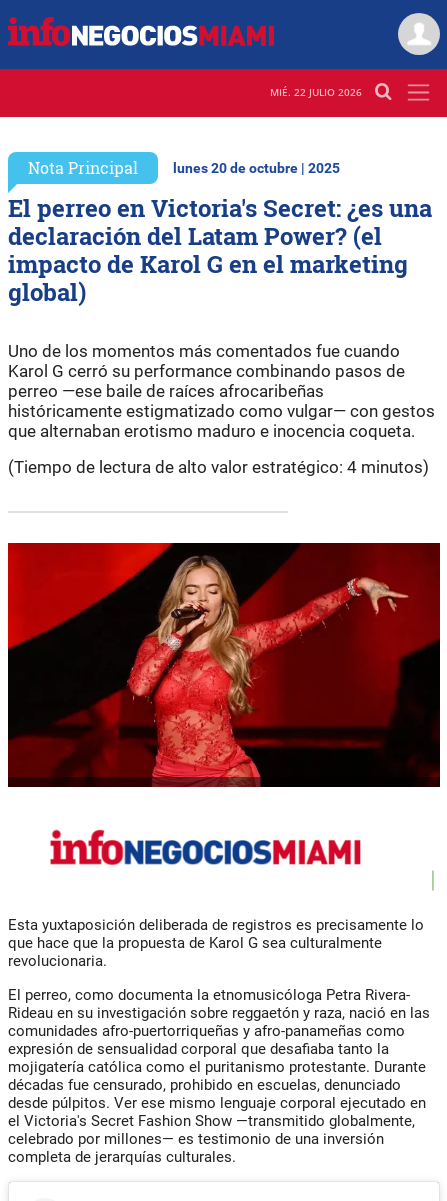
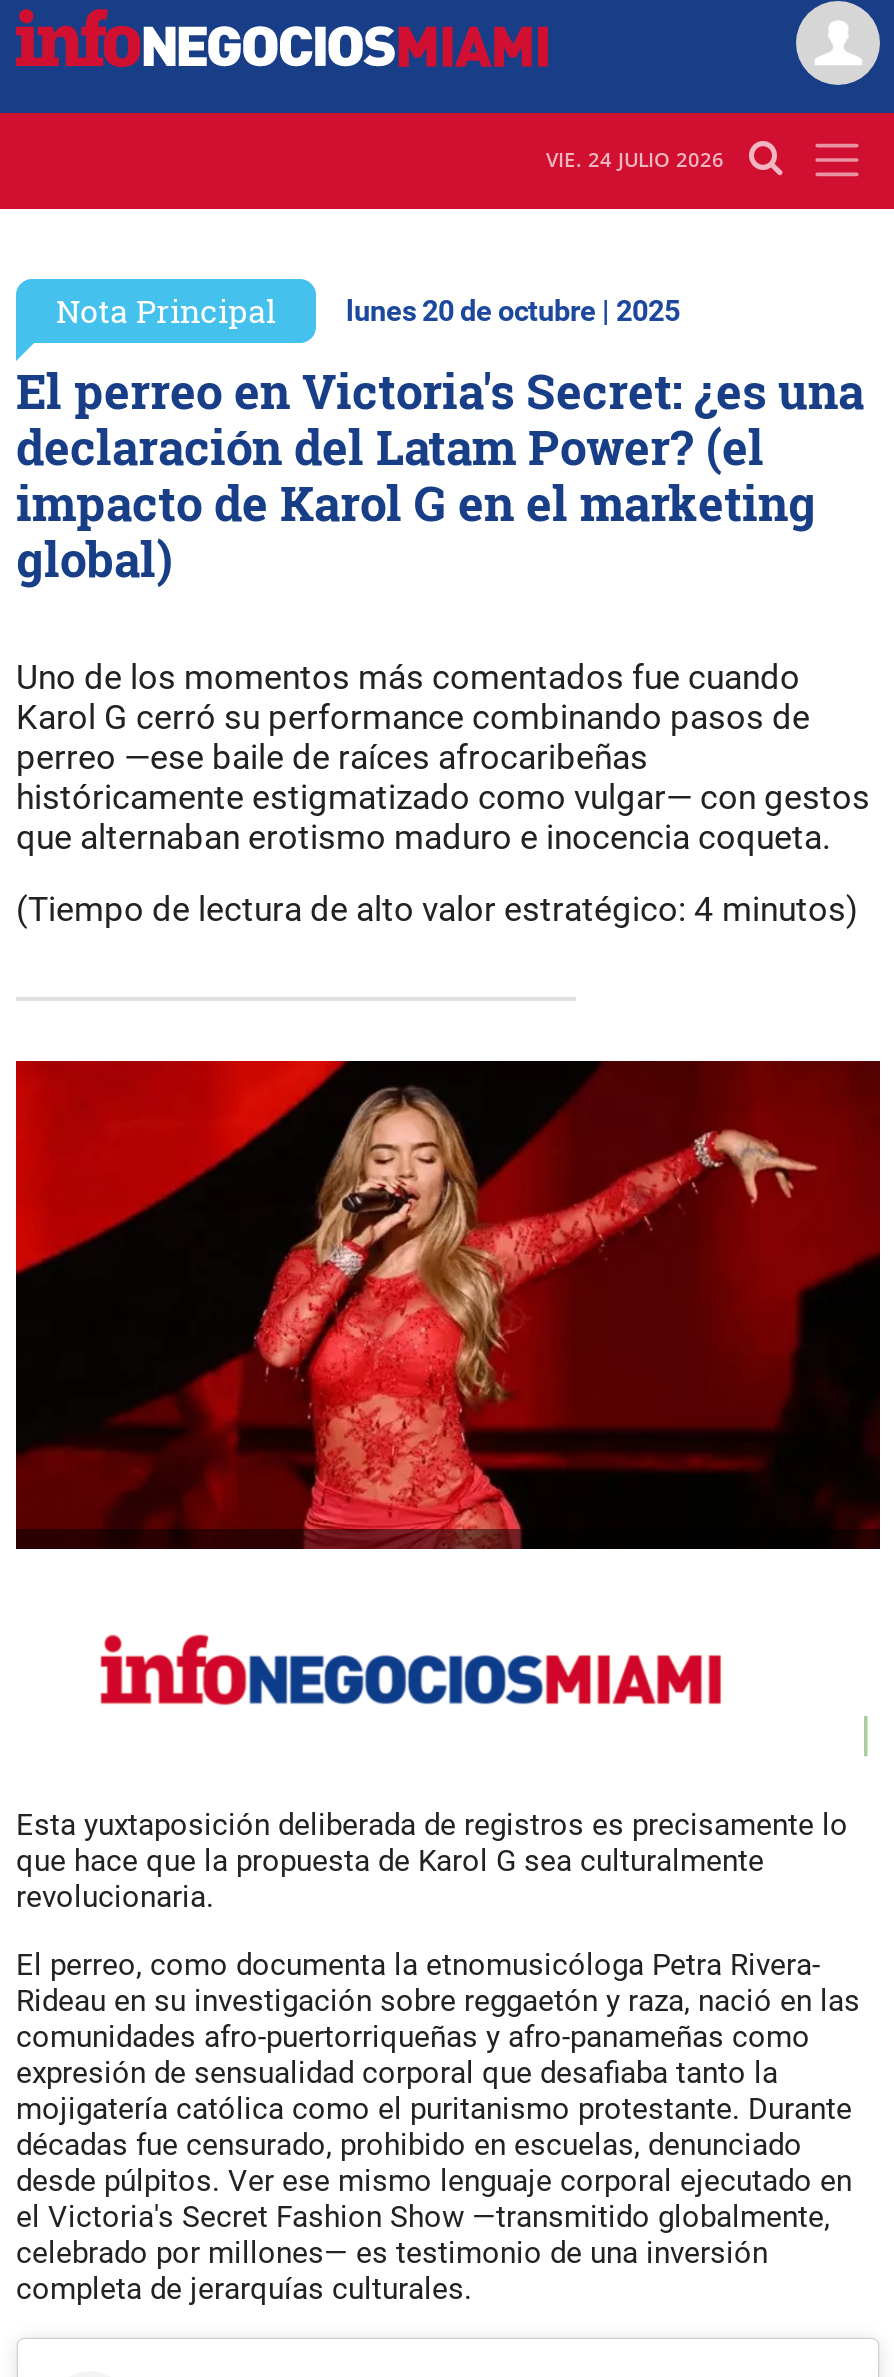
- MIÉ. 22 JULIO 2026
+ VIE. 24 JULIO 2026
